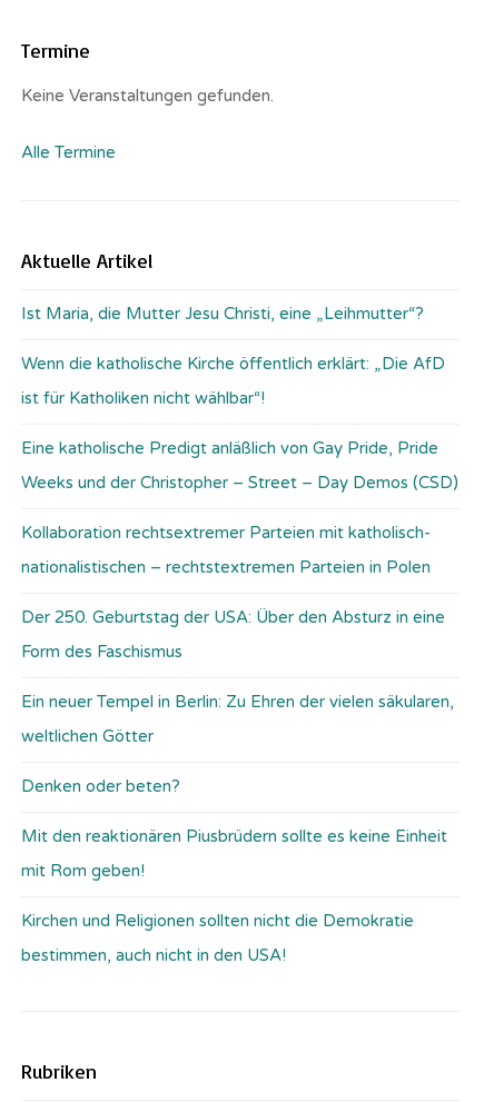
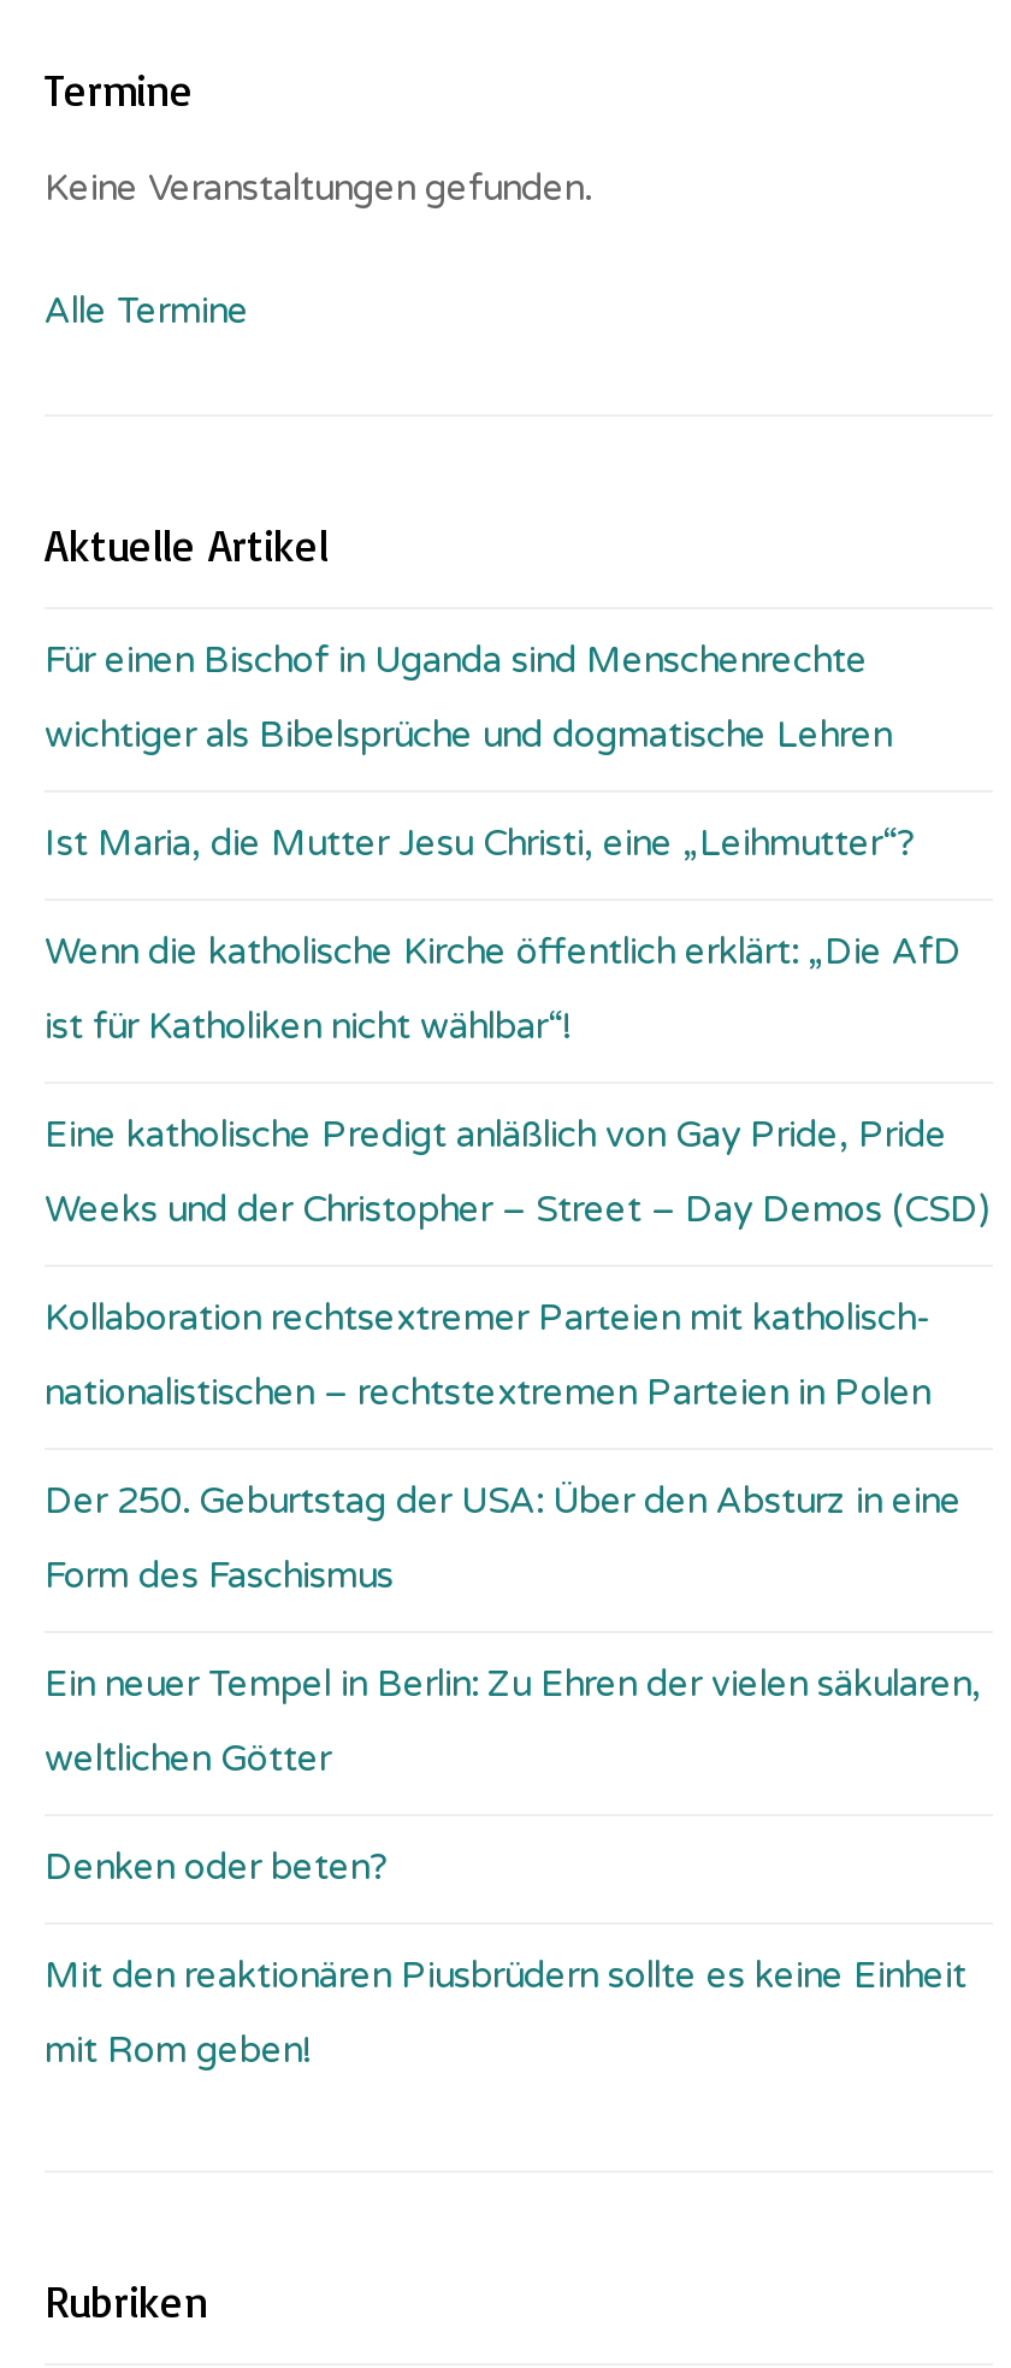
+ Für einen Bischof in Uganda sind Menschenrechte
+ wichtiger als Bibelsprüche und dogmatische Lehren

moved down: Ist Maria, die Mutter Jesu Christi, eine „Leihmutter“? | Wenn die katholische Kirche öffentlich erklärt: „Die AfD | ist für Katholiken nicht wählbar“! | ... | Mit den reaktionären Piusbrüdern sollte es keine Einheit | mit Rom geben!

- Kirchen und Religionen sollten nicht die Demokratie
- bestimmen, auch nicht in den USA!
